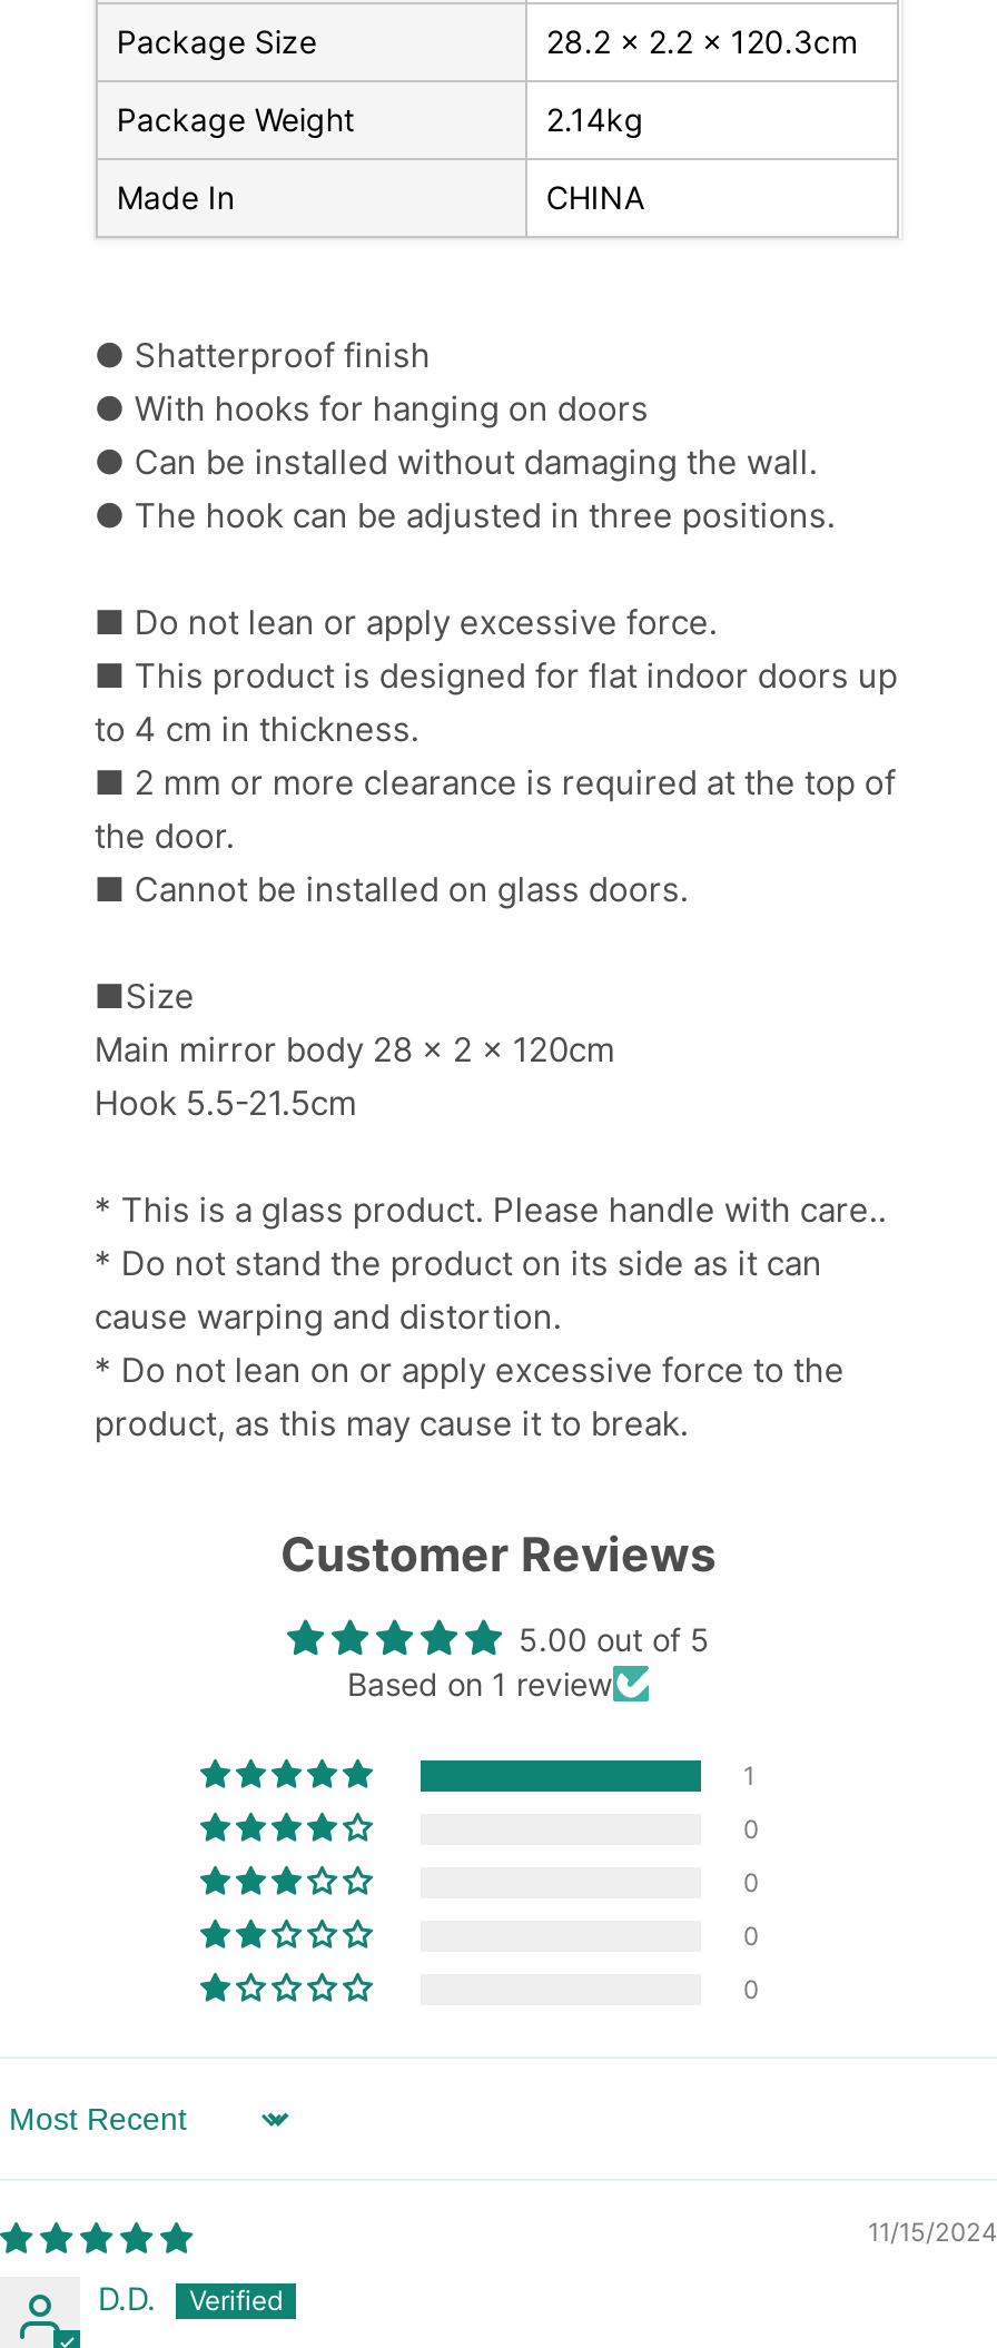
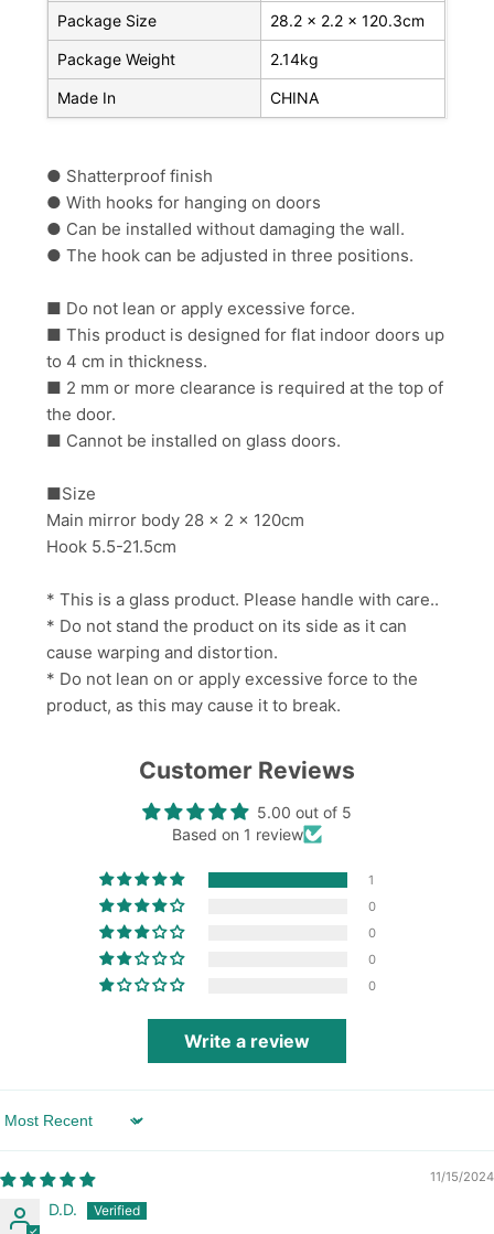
+ Write a review
